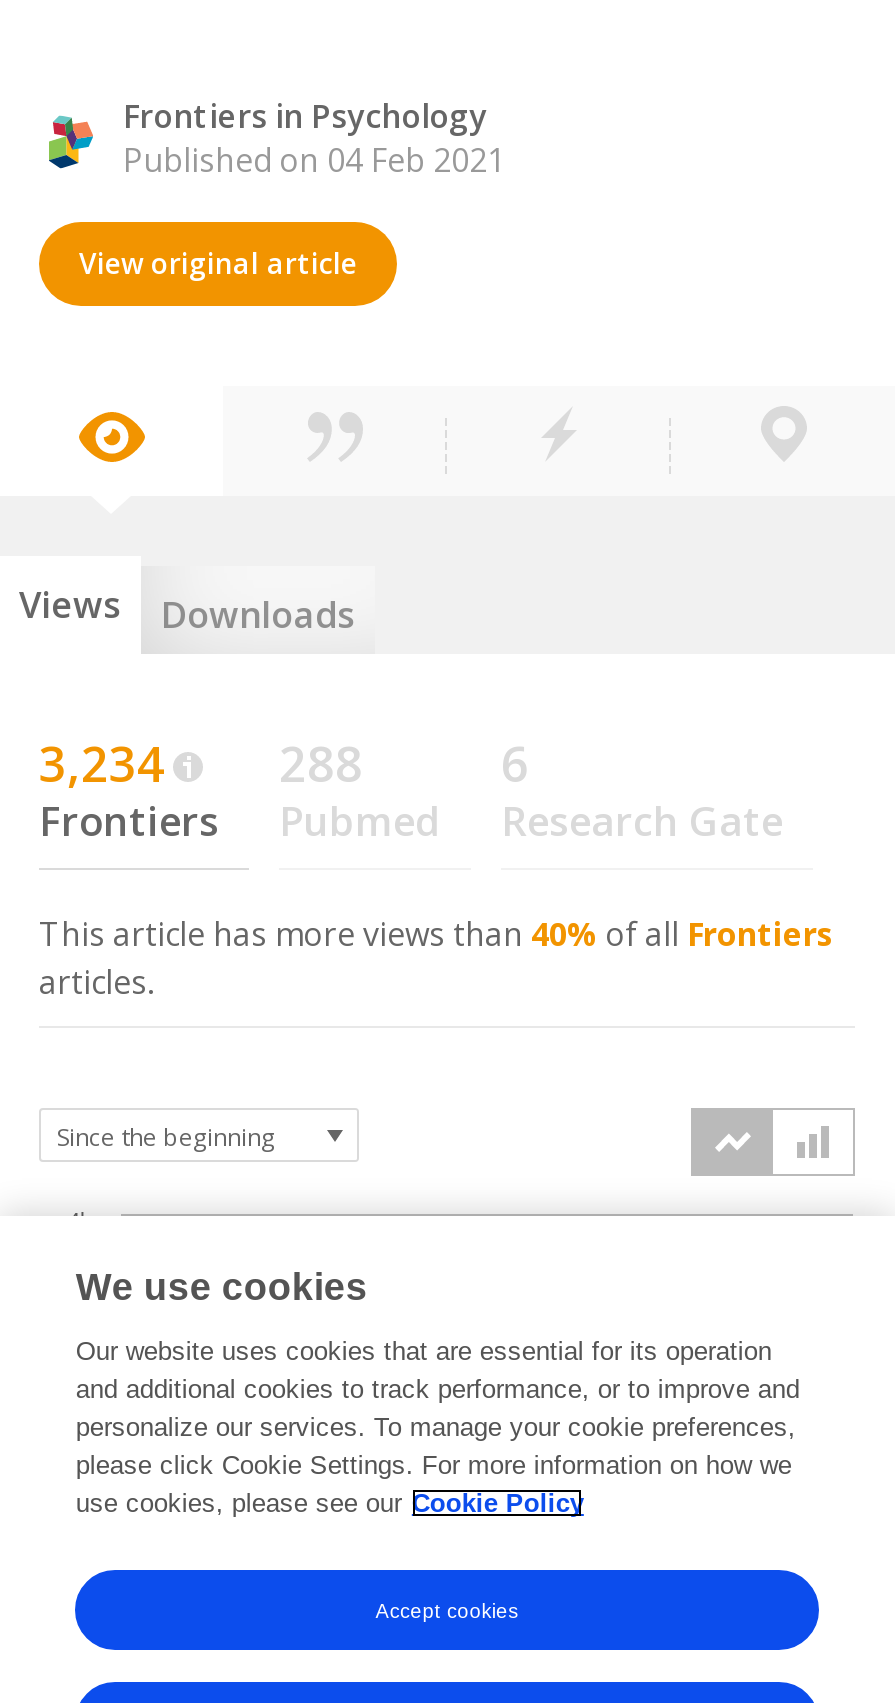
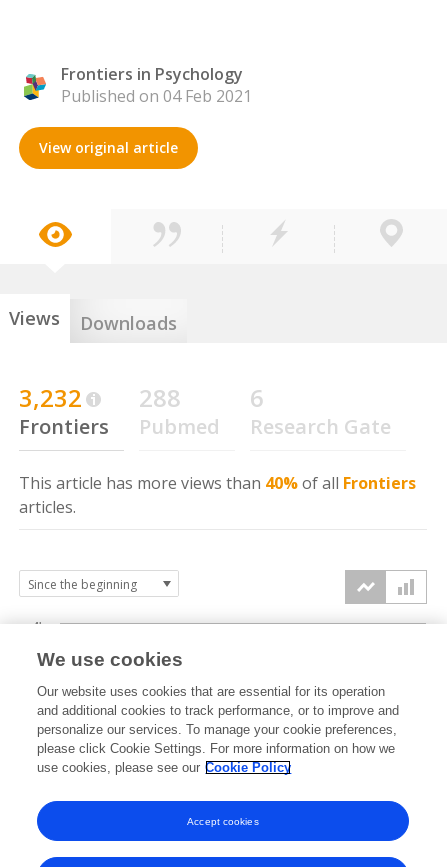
- 3,234
+ 3,232
